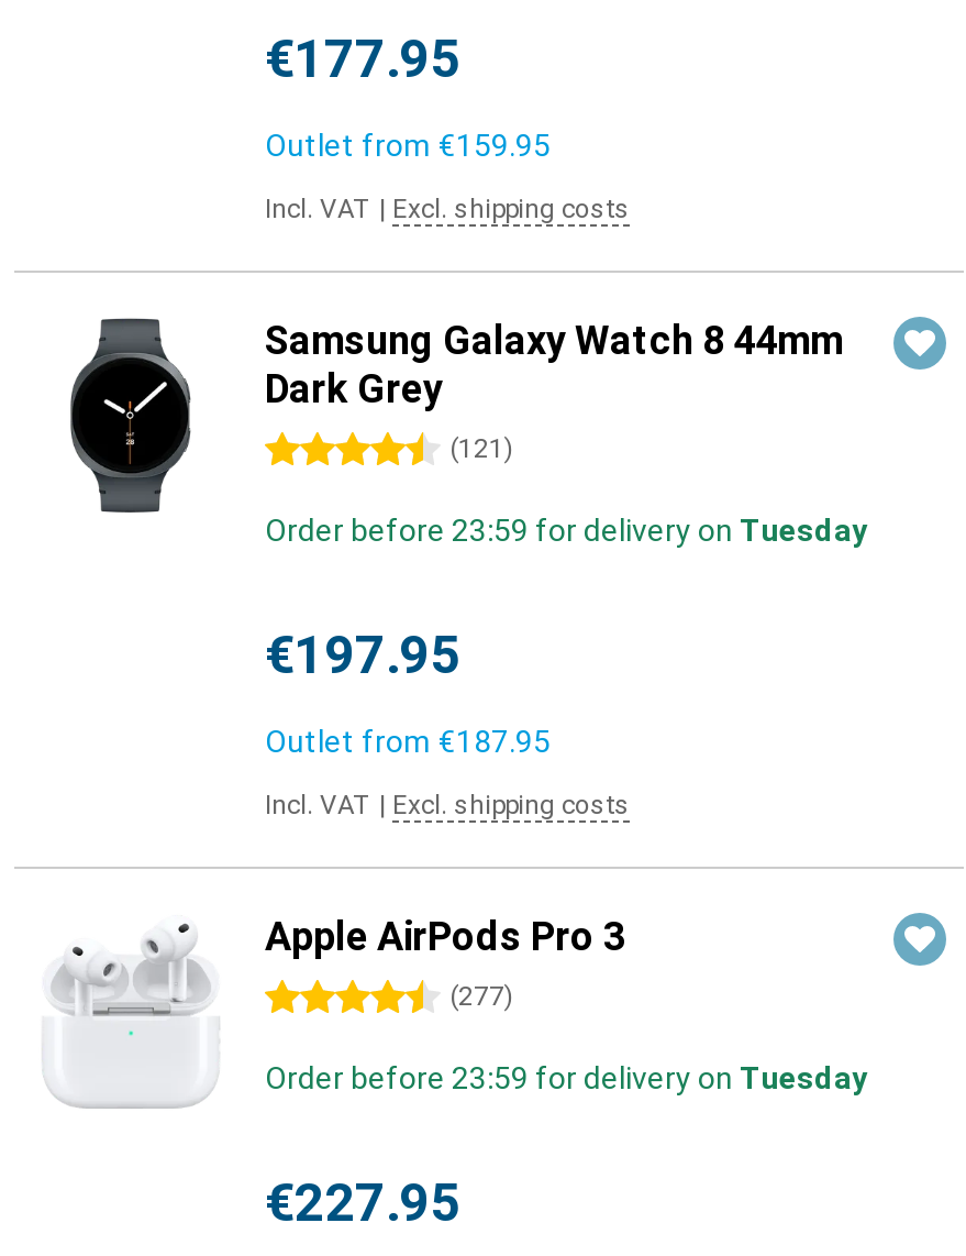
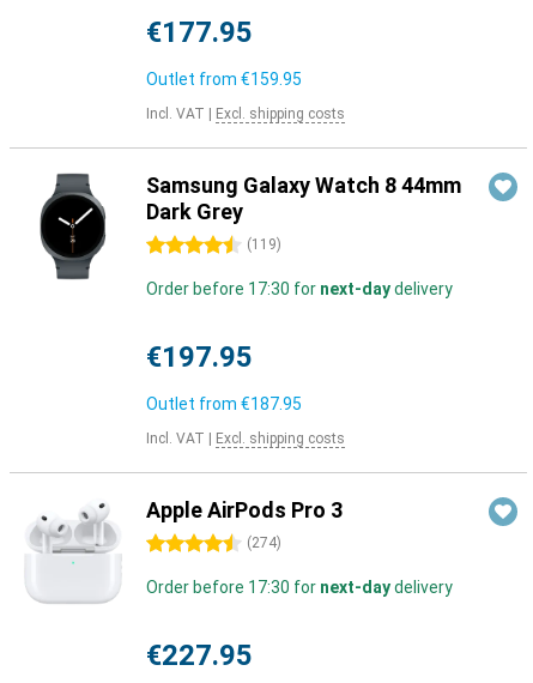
- (121)
+ (119)

- Order before 23:59 for delivery on Tuesday
+ Order before 17:30 for next-day delivery

- (277)
+ (274)

- Order before 23:59 for delivery on Tuesday
+ Order before 17:30 for next-day delivery
